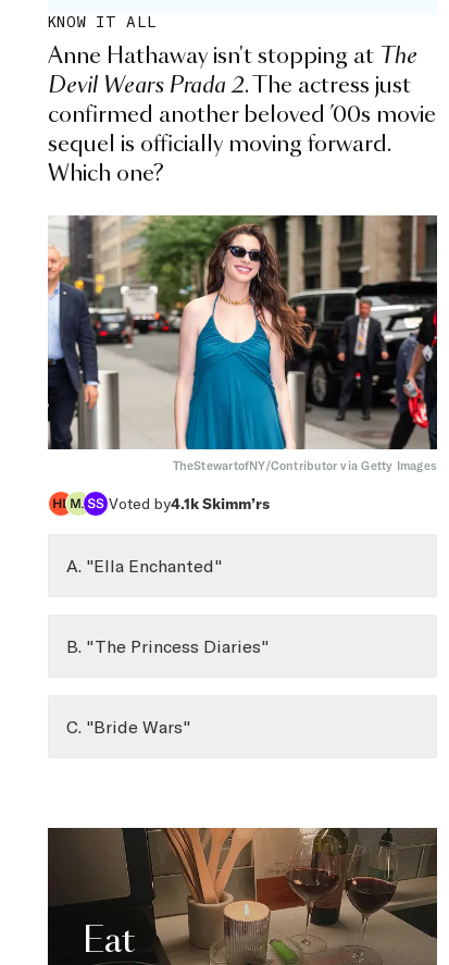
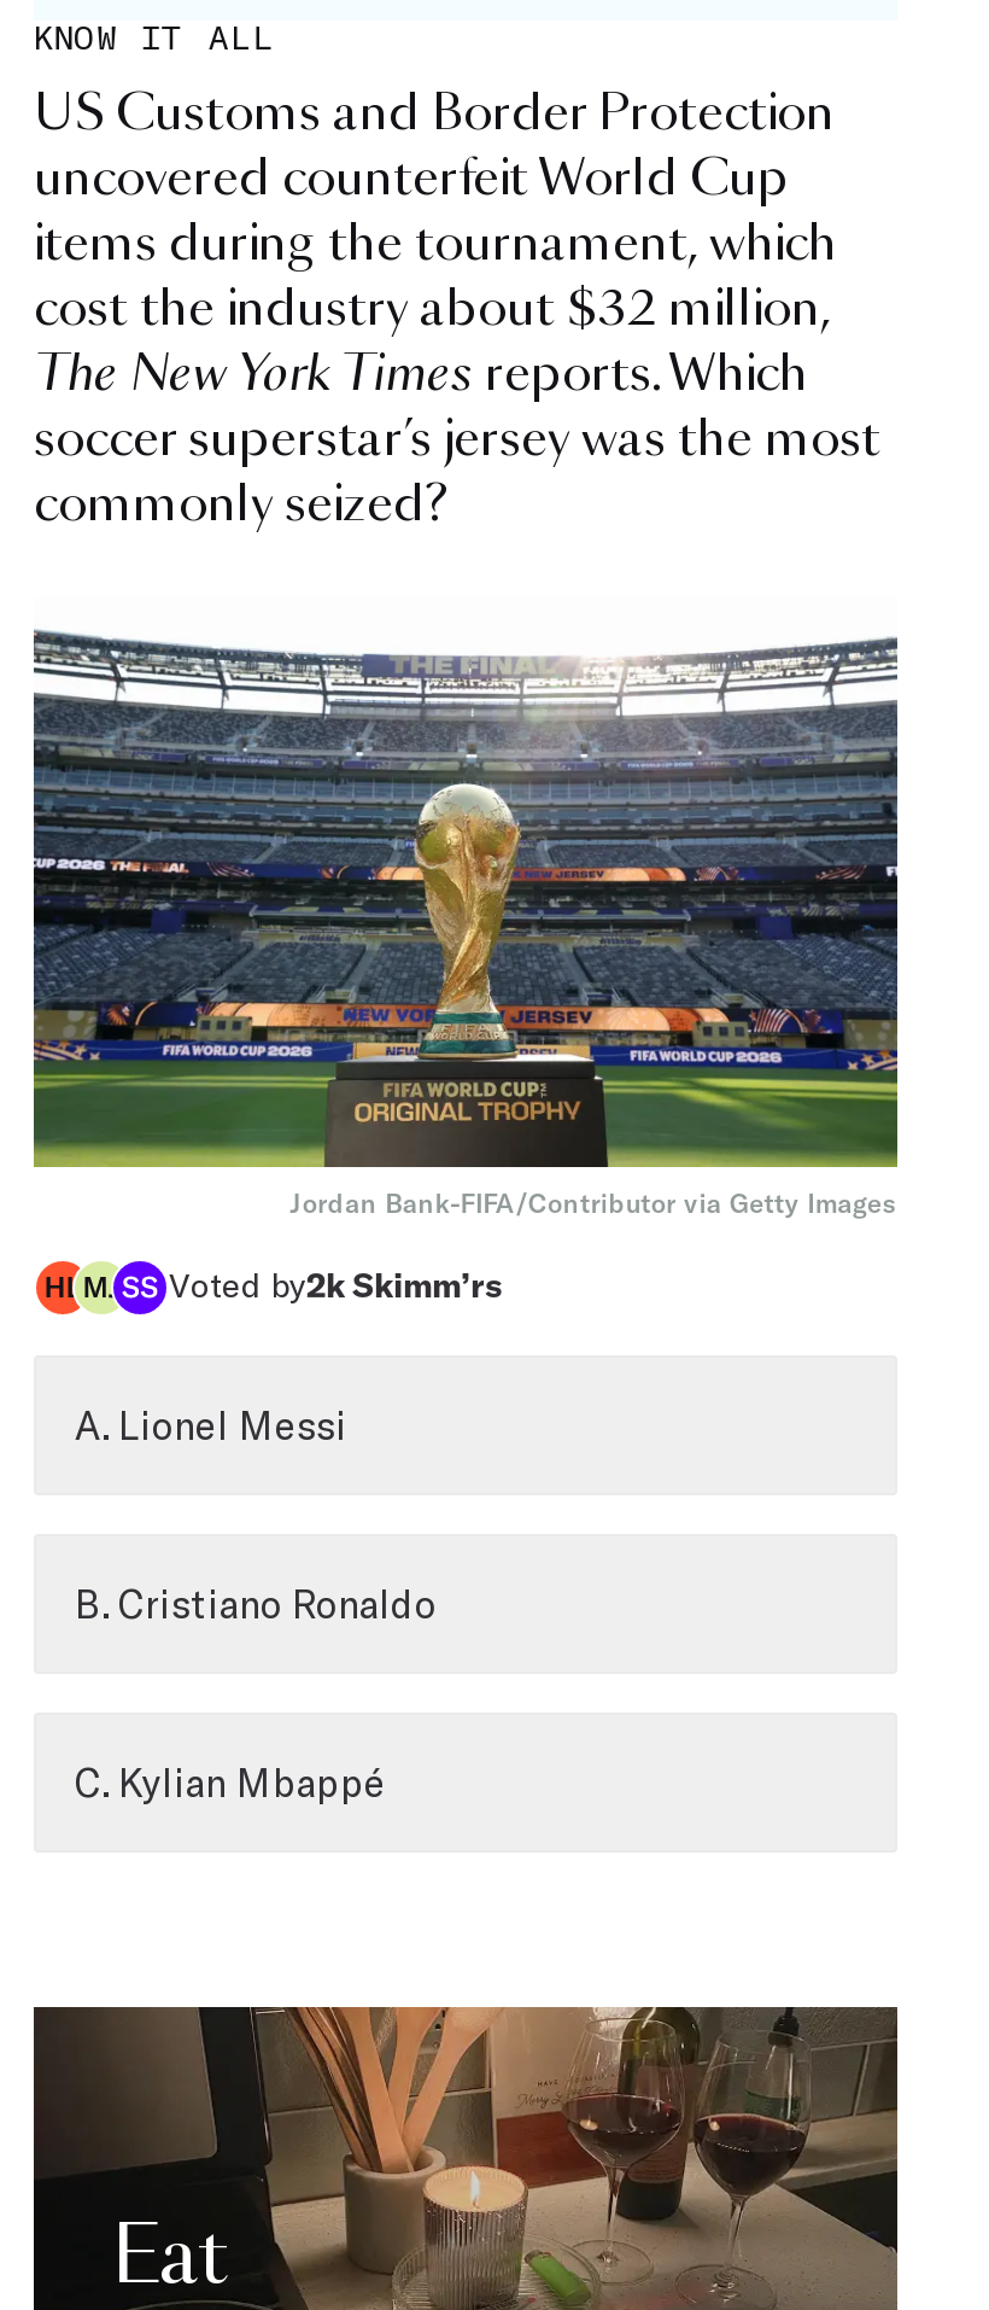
- Anne Hathaway isn't stopping at The
- Devil Wears Prada 2. The actress just
- confirmed another beloved ’00s movie
- sequel is officially moving forward.
- Which one?
+ US Customs and Border Protection
+ uncovered counterfeit World Cup
+ items during the tournament, which
+ cost the industry about $32 million,
+ The New York Times reports. Which
+ soccer superstar’s jersey was the most
+ commonly seized?

- [image]
- TheStewartofNY/Contributor via Getty Images
+ [image]
+ Jordan Bank-FIFA/Contributor via Getty Images

- Voted by4.1kSkimm’rs
+ Voted by2kSkimm’rs

- A. "Ella Enchanted"
+ A. Lionel Messi

- B. "The Princess Diaries"
+ B. Cristiano Ronaldo

- C. "Bride Wars"
+ C. Kylian Mbappé
